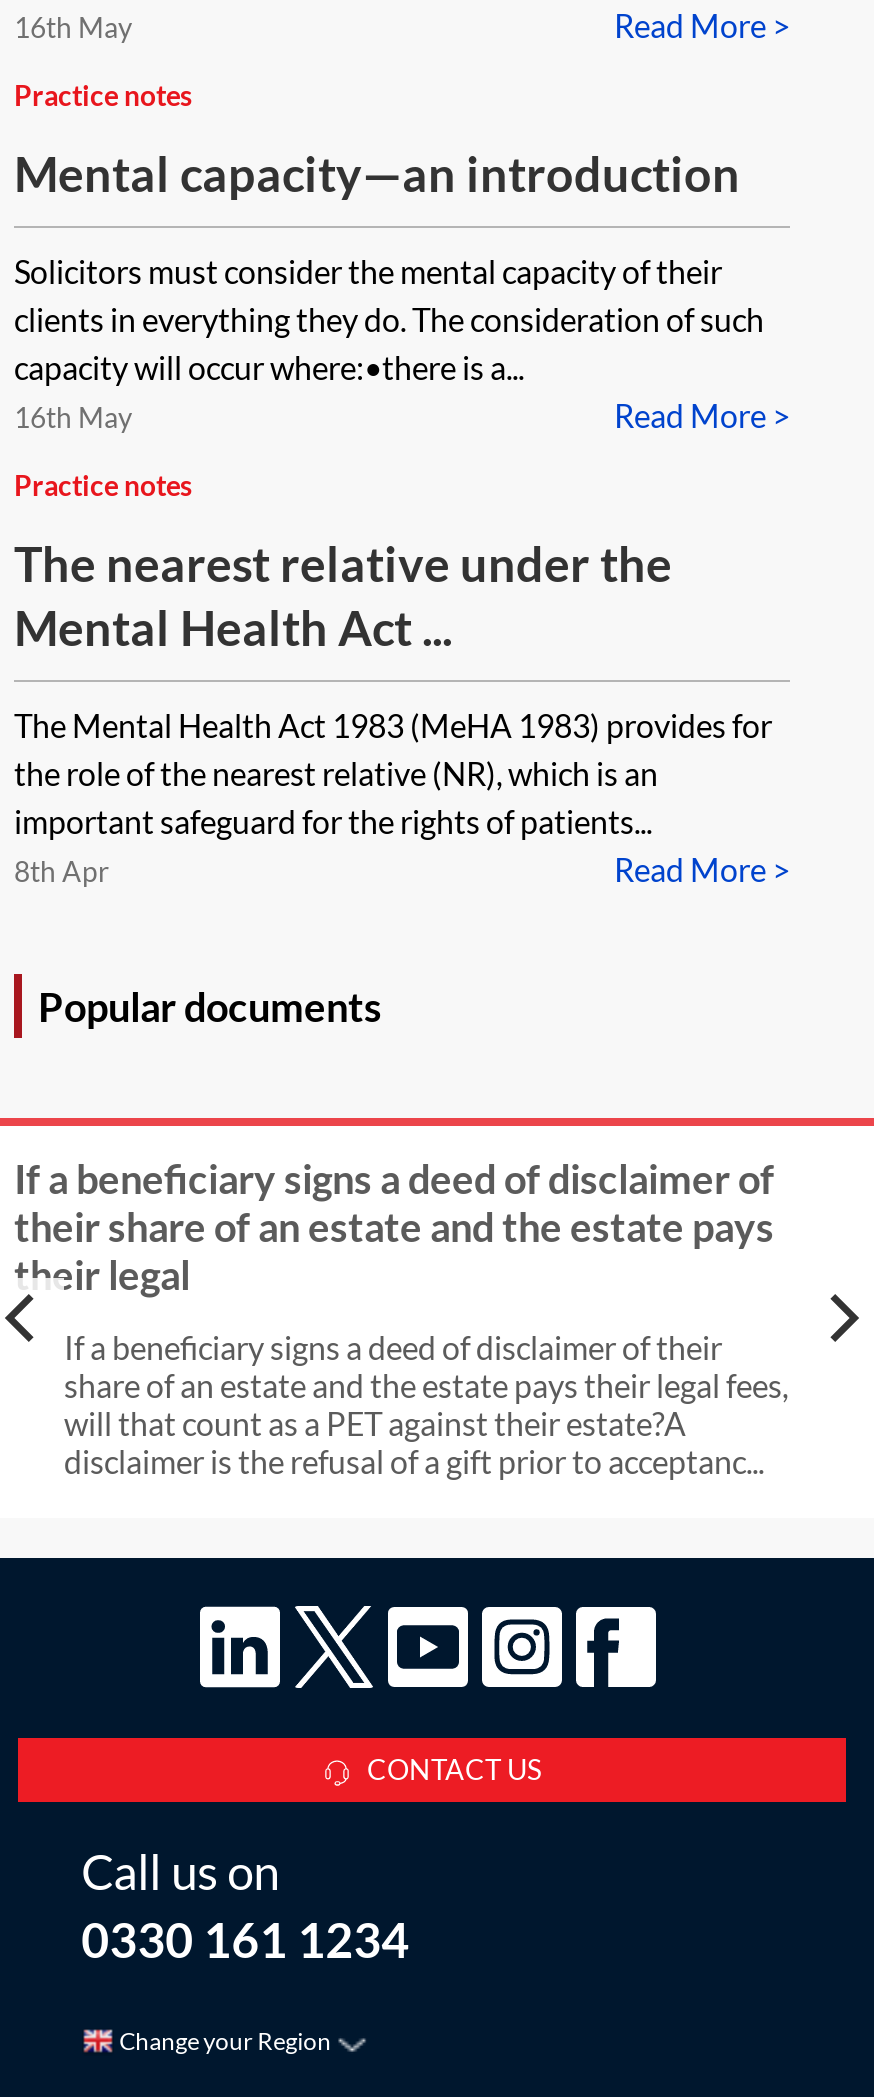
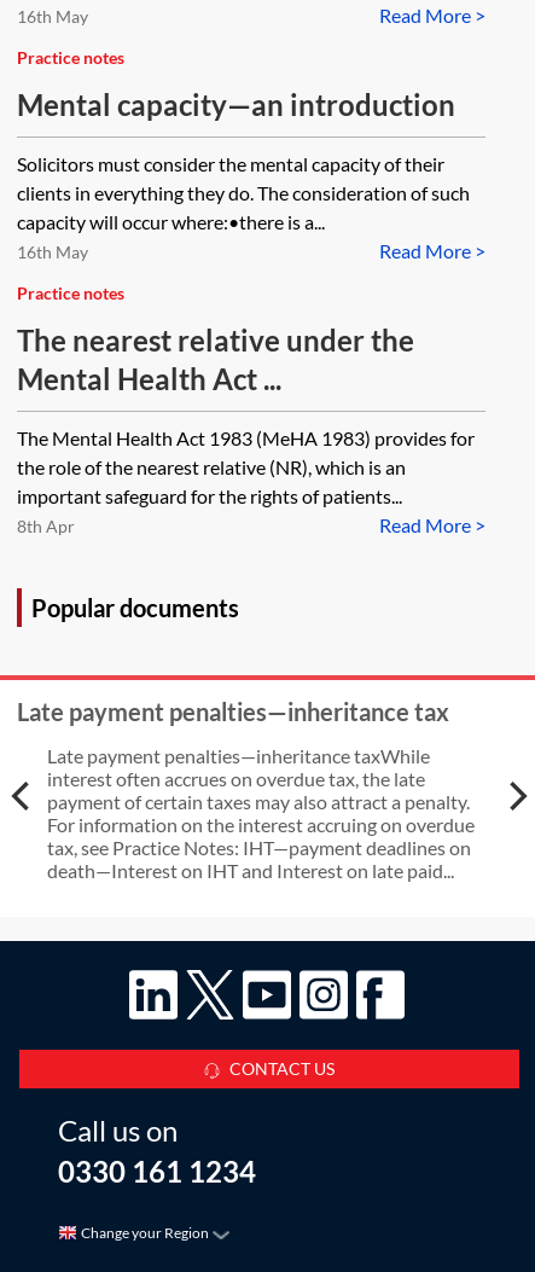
- If a beneficiary signs a deed of disclaimer of
- their share of an estate and the estate pays
- their legal
+ Late payment penalties—inheritance tax

- If a beneficiary signs a deed of disclaimer of their
- share of an estate and the estate pays their legal fees,
- will that count as a PET against their estate?A
- disclaimer is the refusal of a gift prior to acceptanc...
+ Late payment penalties—inheritance taxWhile
+ interest often accrues on overdue tax, the late
+ payment of certain taxes may also attract a penalty.
+ For information on the interest accruing on overdue
+ tax, see Practice Notes: IHT—payment deadlines on
+ death—Interest on IHT and Interest on late paid...
